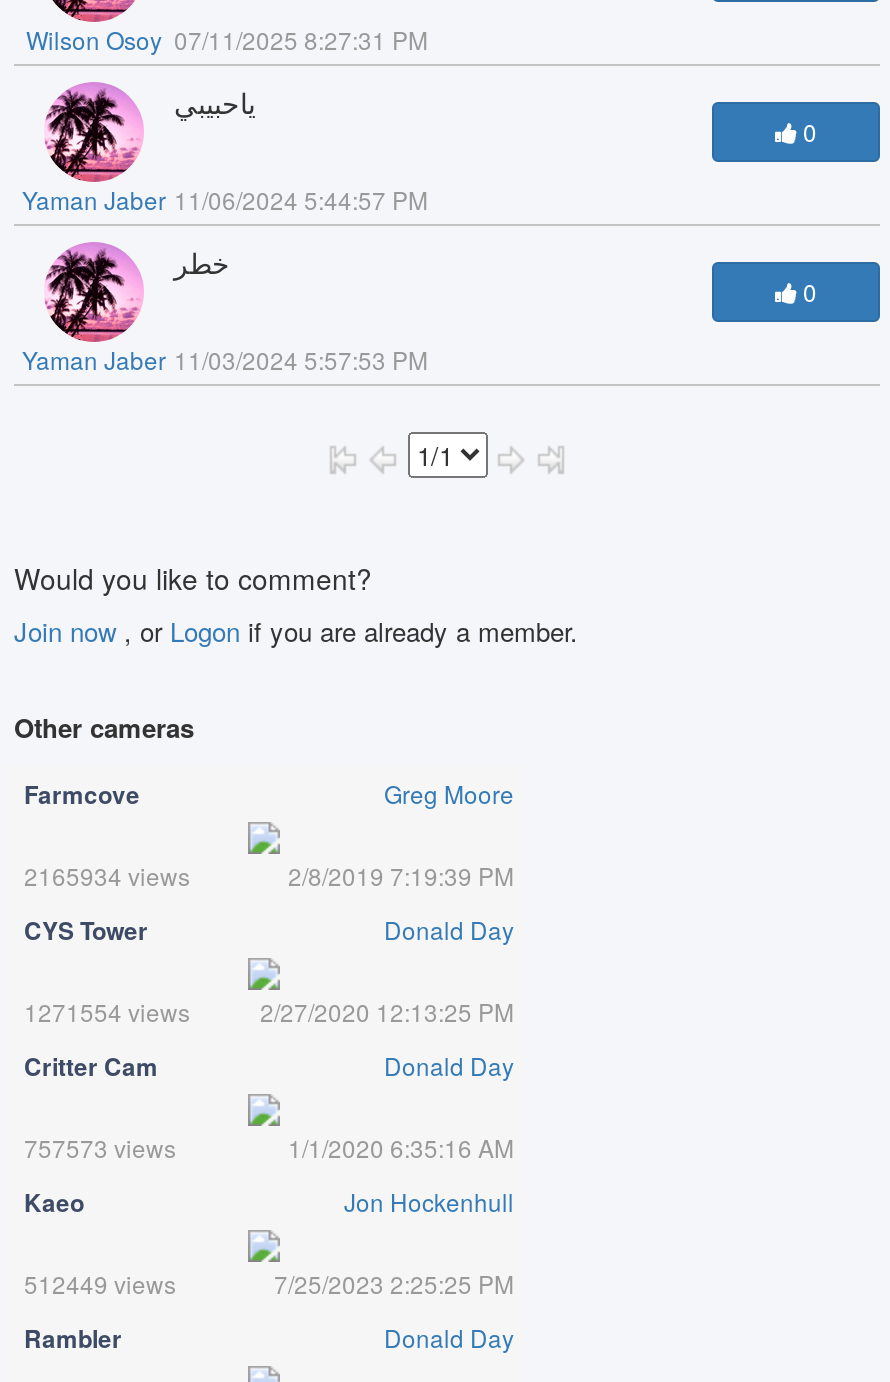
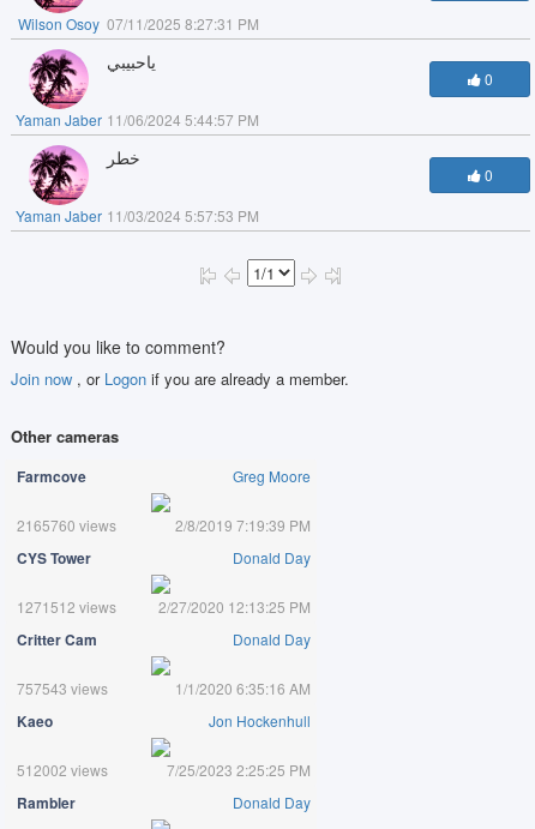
- 2165934 views
+ 2165760 views

- 1271554 views
+ 1271512 views

- 757573 views
+ 757543 views

- 512449 views
+ 512002 views
